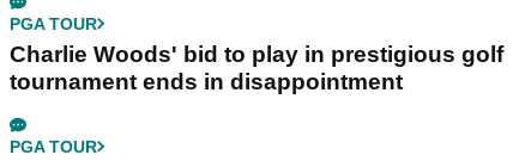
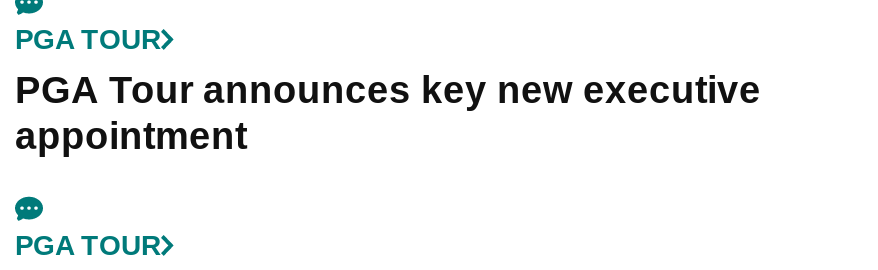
- Charlie Woods' bid to play in prestigious golf
- tournament ends in disappointment
+ PGA Tour announces key new executive
+ appointment
